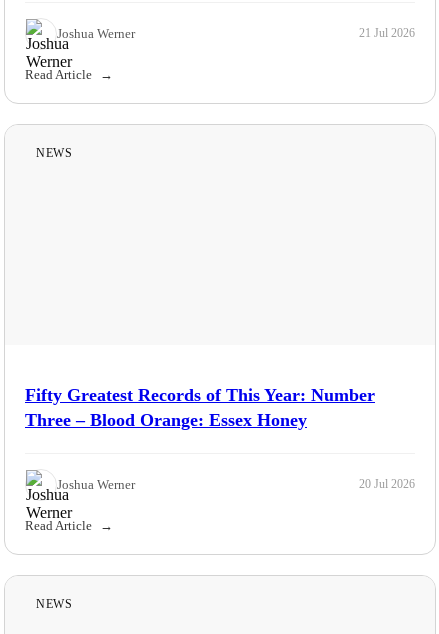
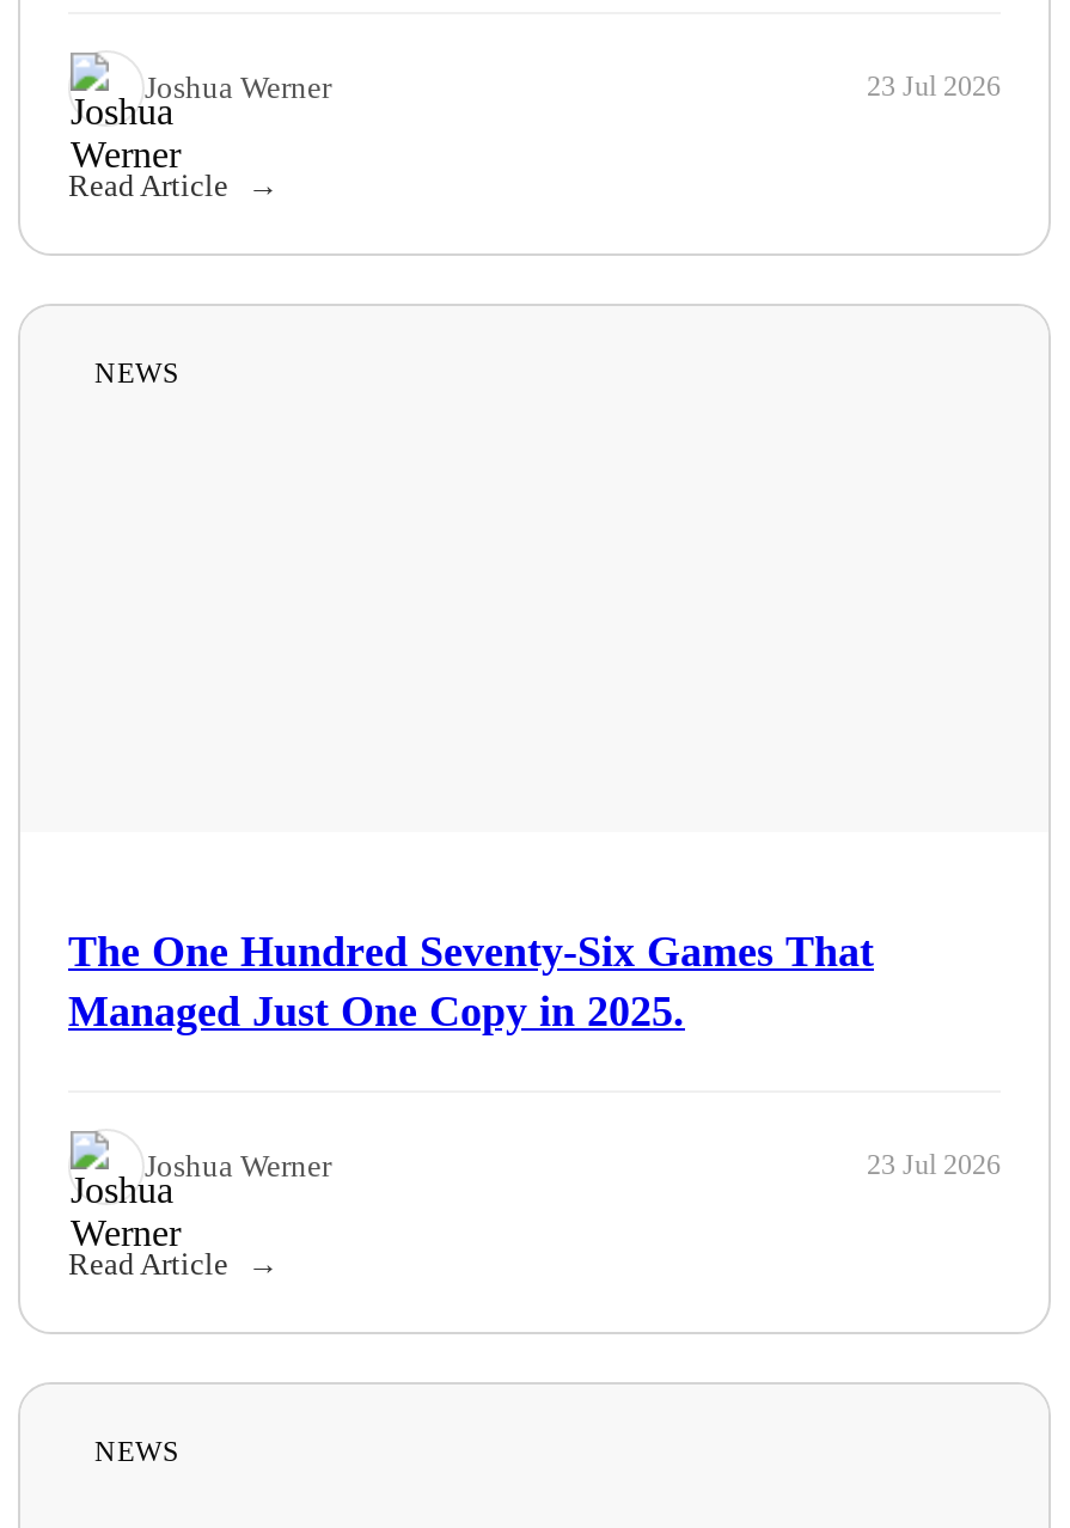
- 21 Jul 2026
+ 23 Jul 2026

- Fifty Greatest Records of This Year: Number
- Three – Blood Orange: Essex Honey
+ The One Hundred Seventy-Six Games That
+ Managed Just One Copy in 2025.

- 20 Jul 2026
+ 23 Jul 2026
